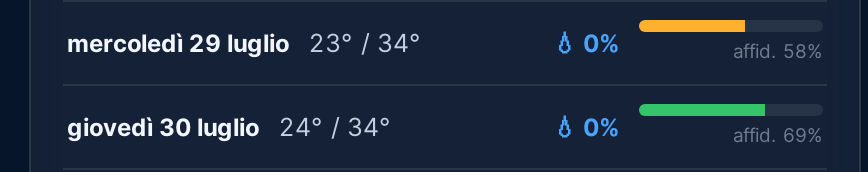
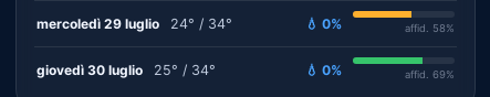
- mercoledì 29 luglio 23° / 34°
+ mercoledì 29 luglio 24° / 34°

- giovedì 30 luglio 24° / 34°
+ giovedì 30 luglio 25° / 34°
